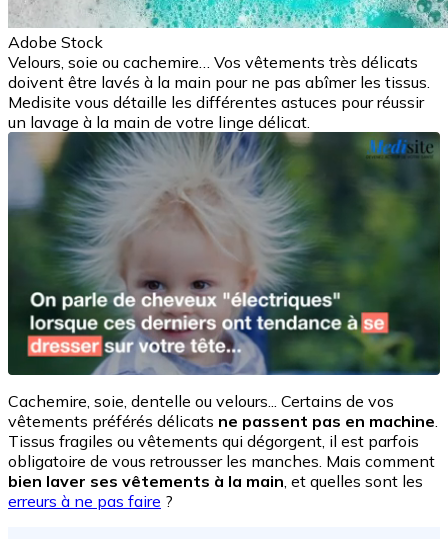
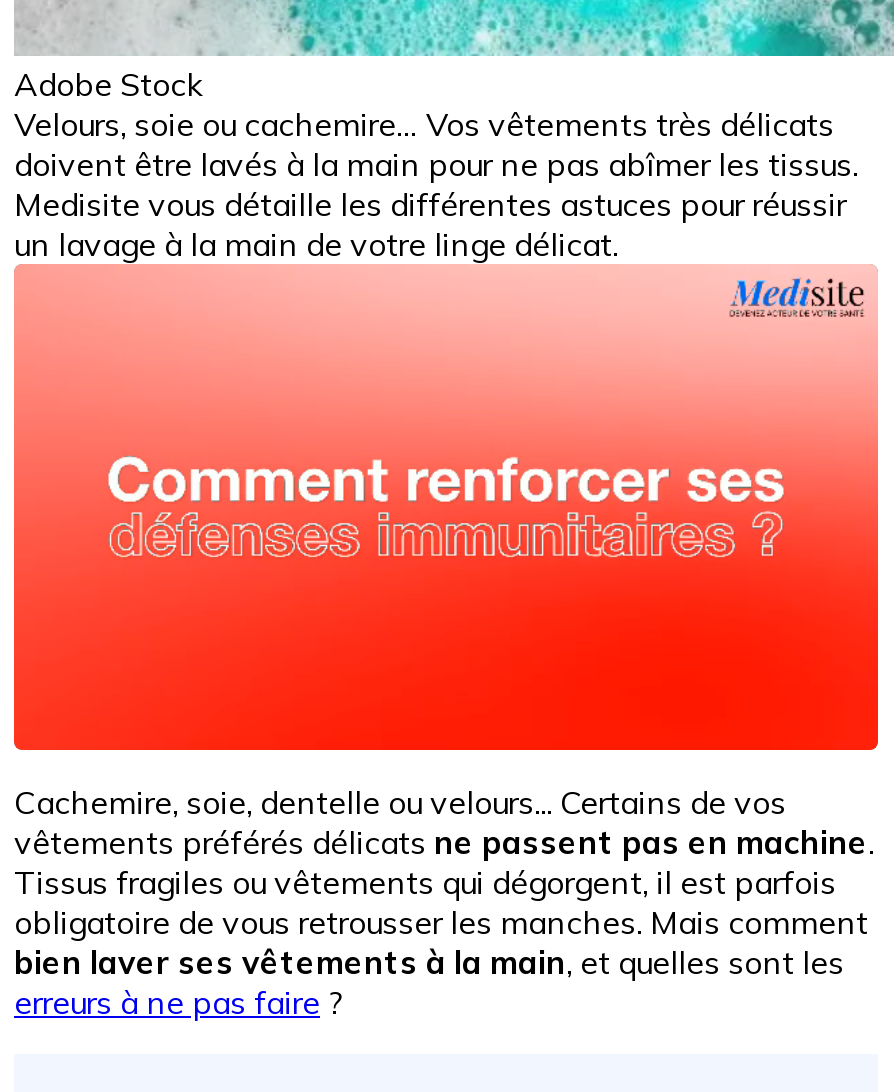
- [image]
+ [image]
